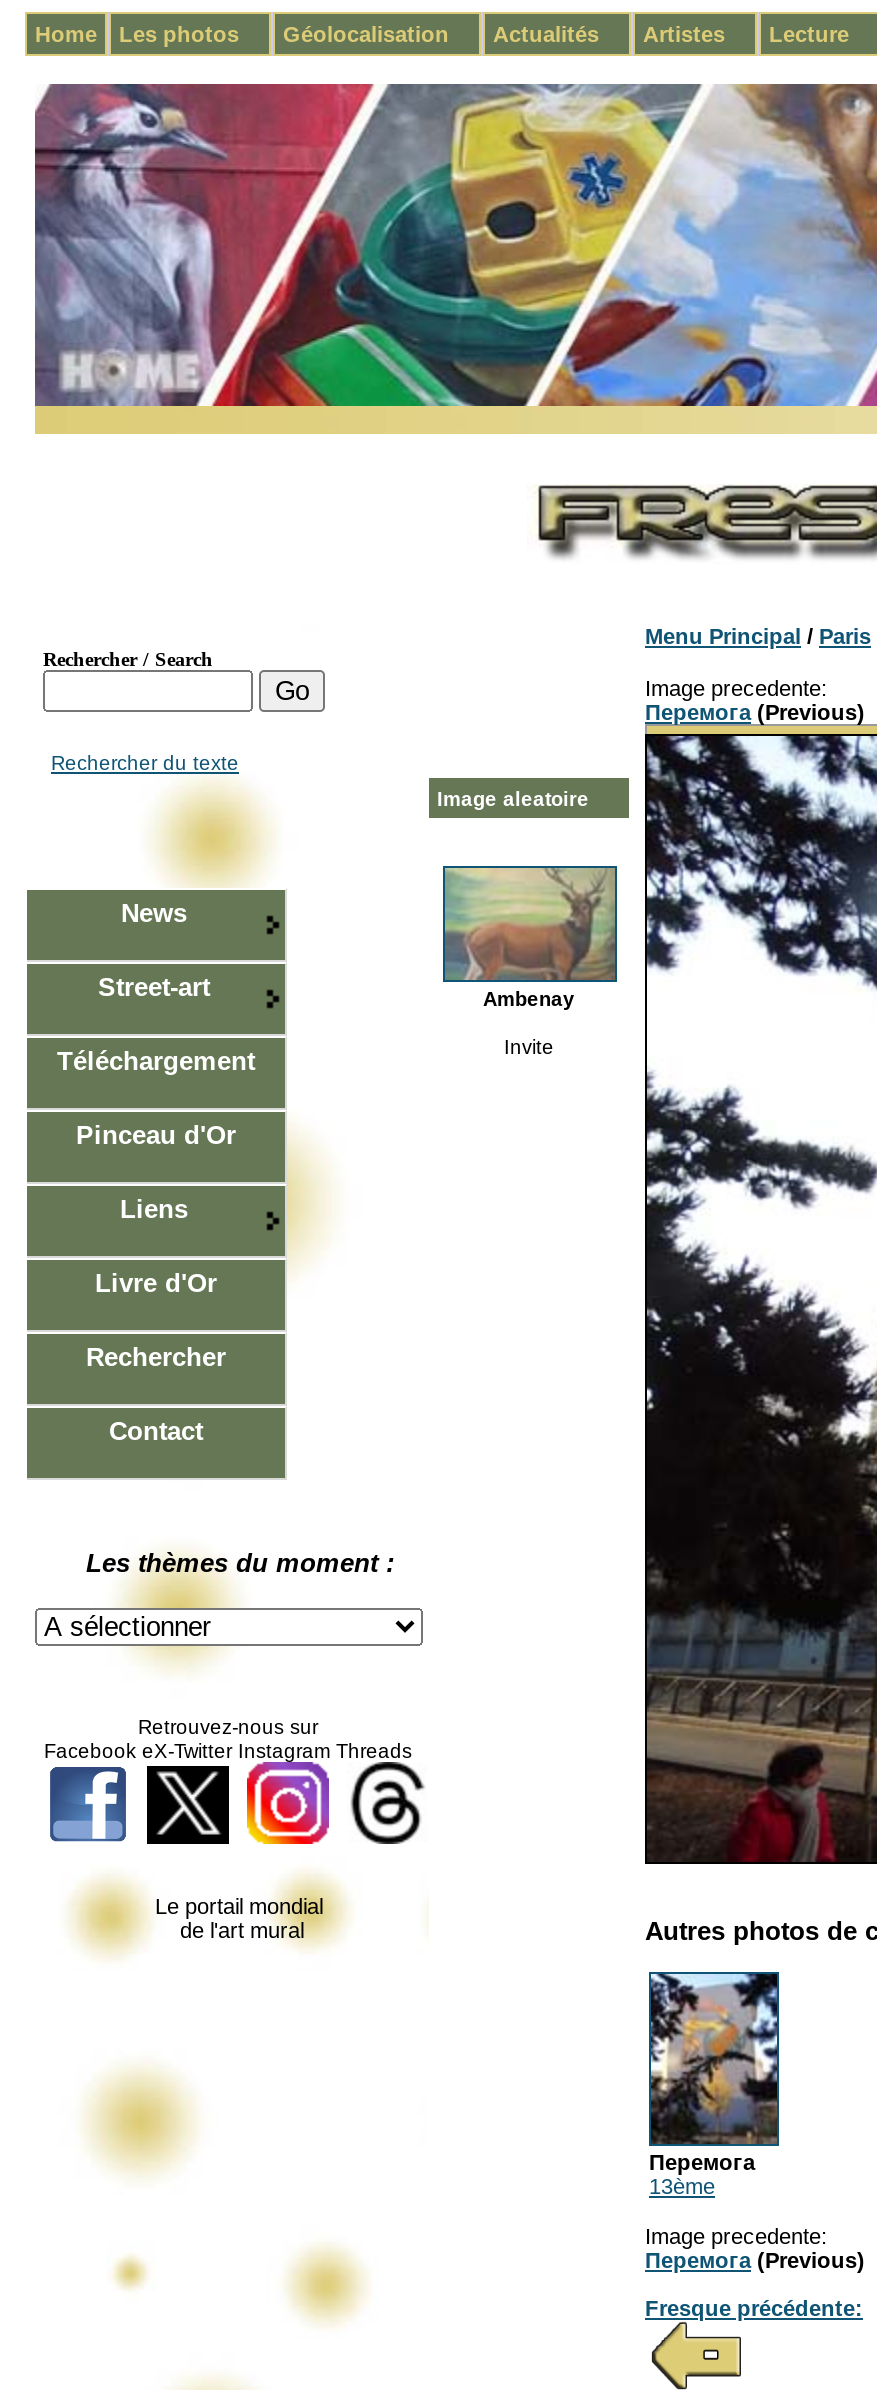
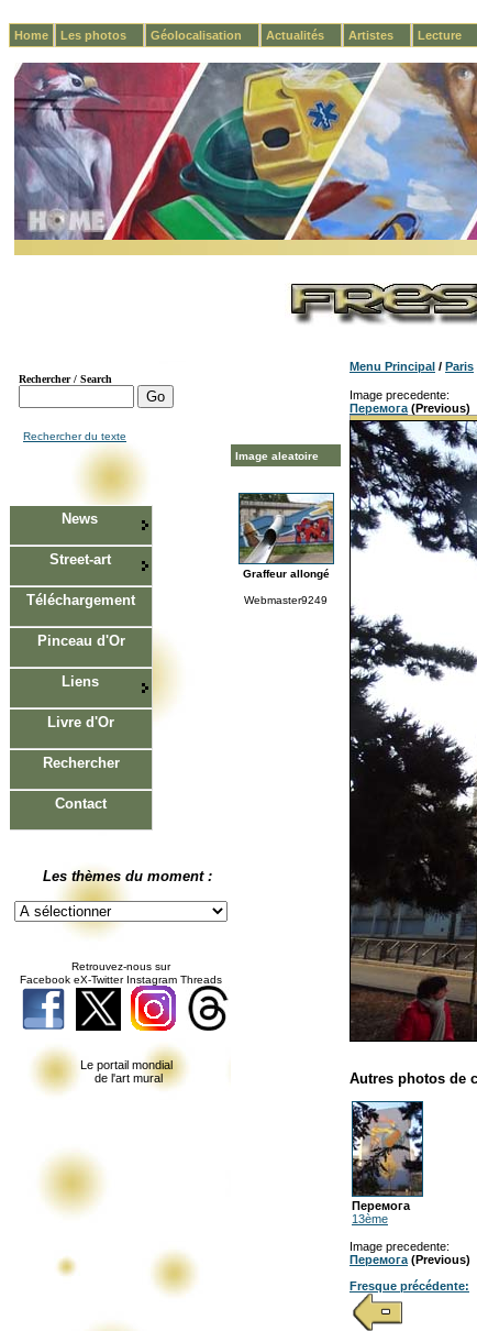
- [image]
- Ambenay
+ [image]
+ Graffeur allongé

- Invite
+ Webmaster9249
